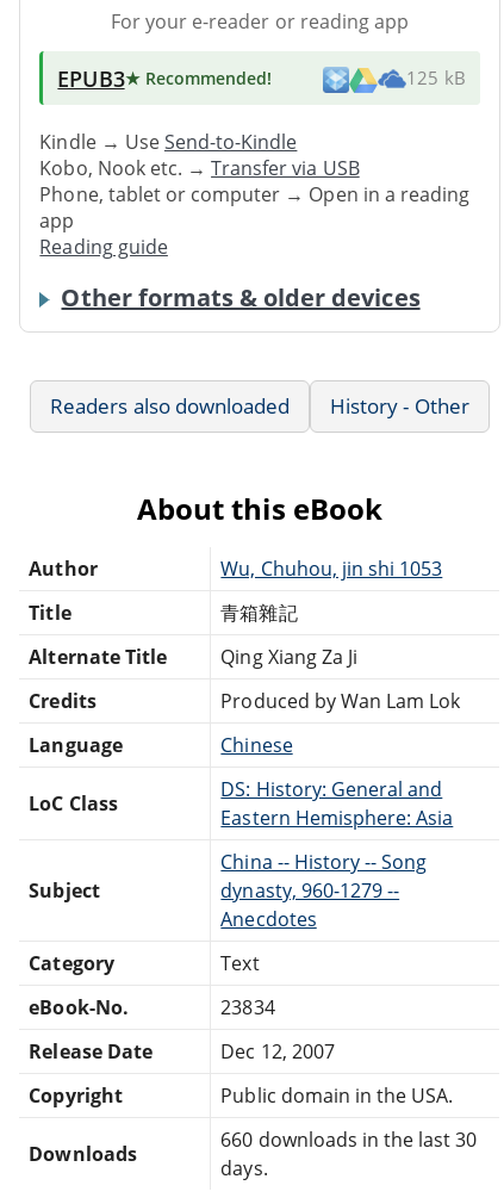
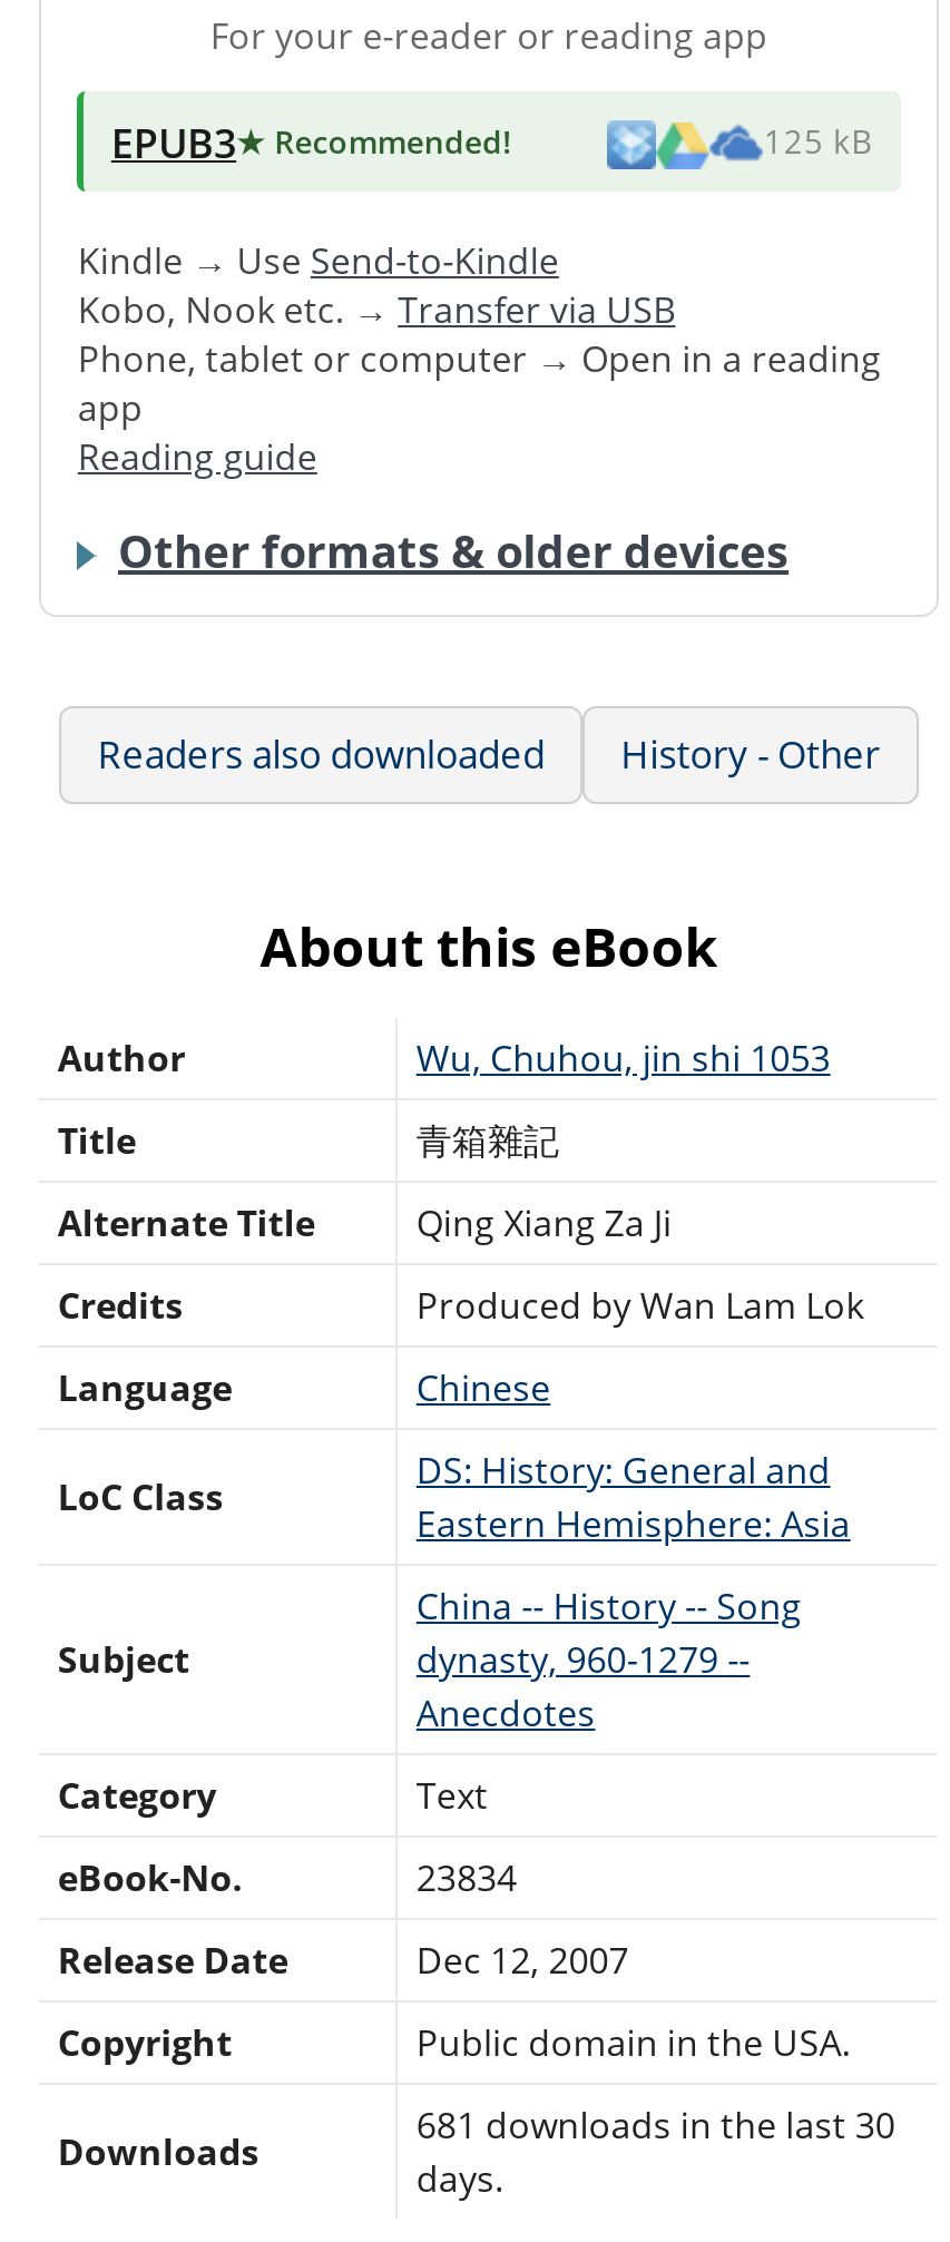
- 660 downloads in the last 30
+ 681 downloads in the last 30
